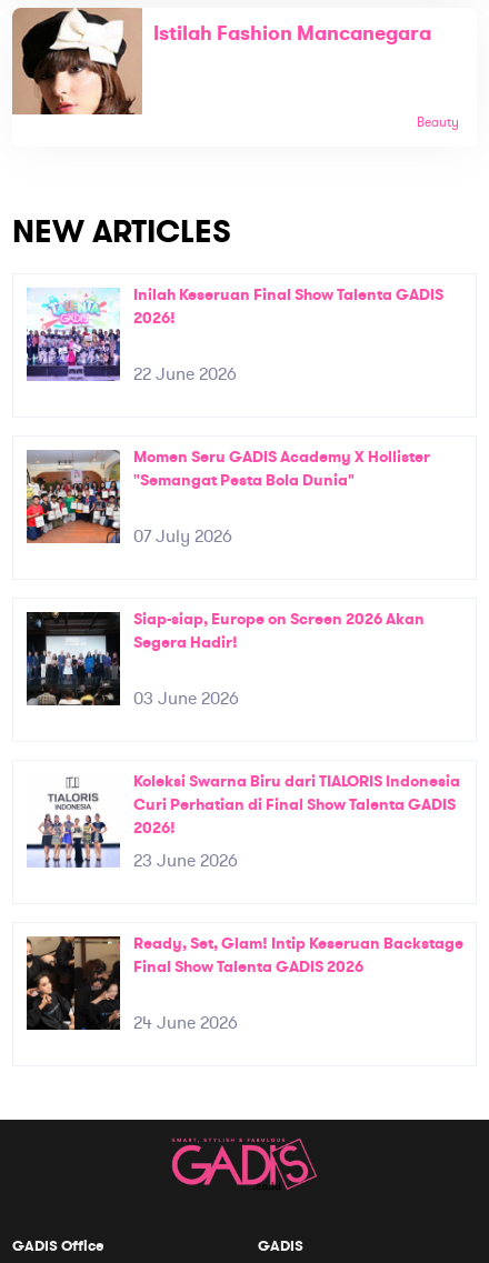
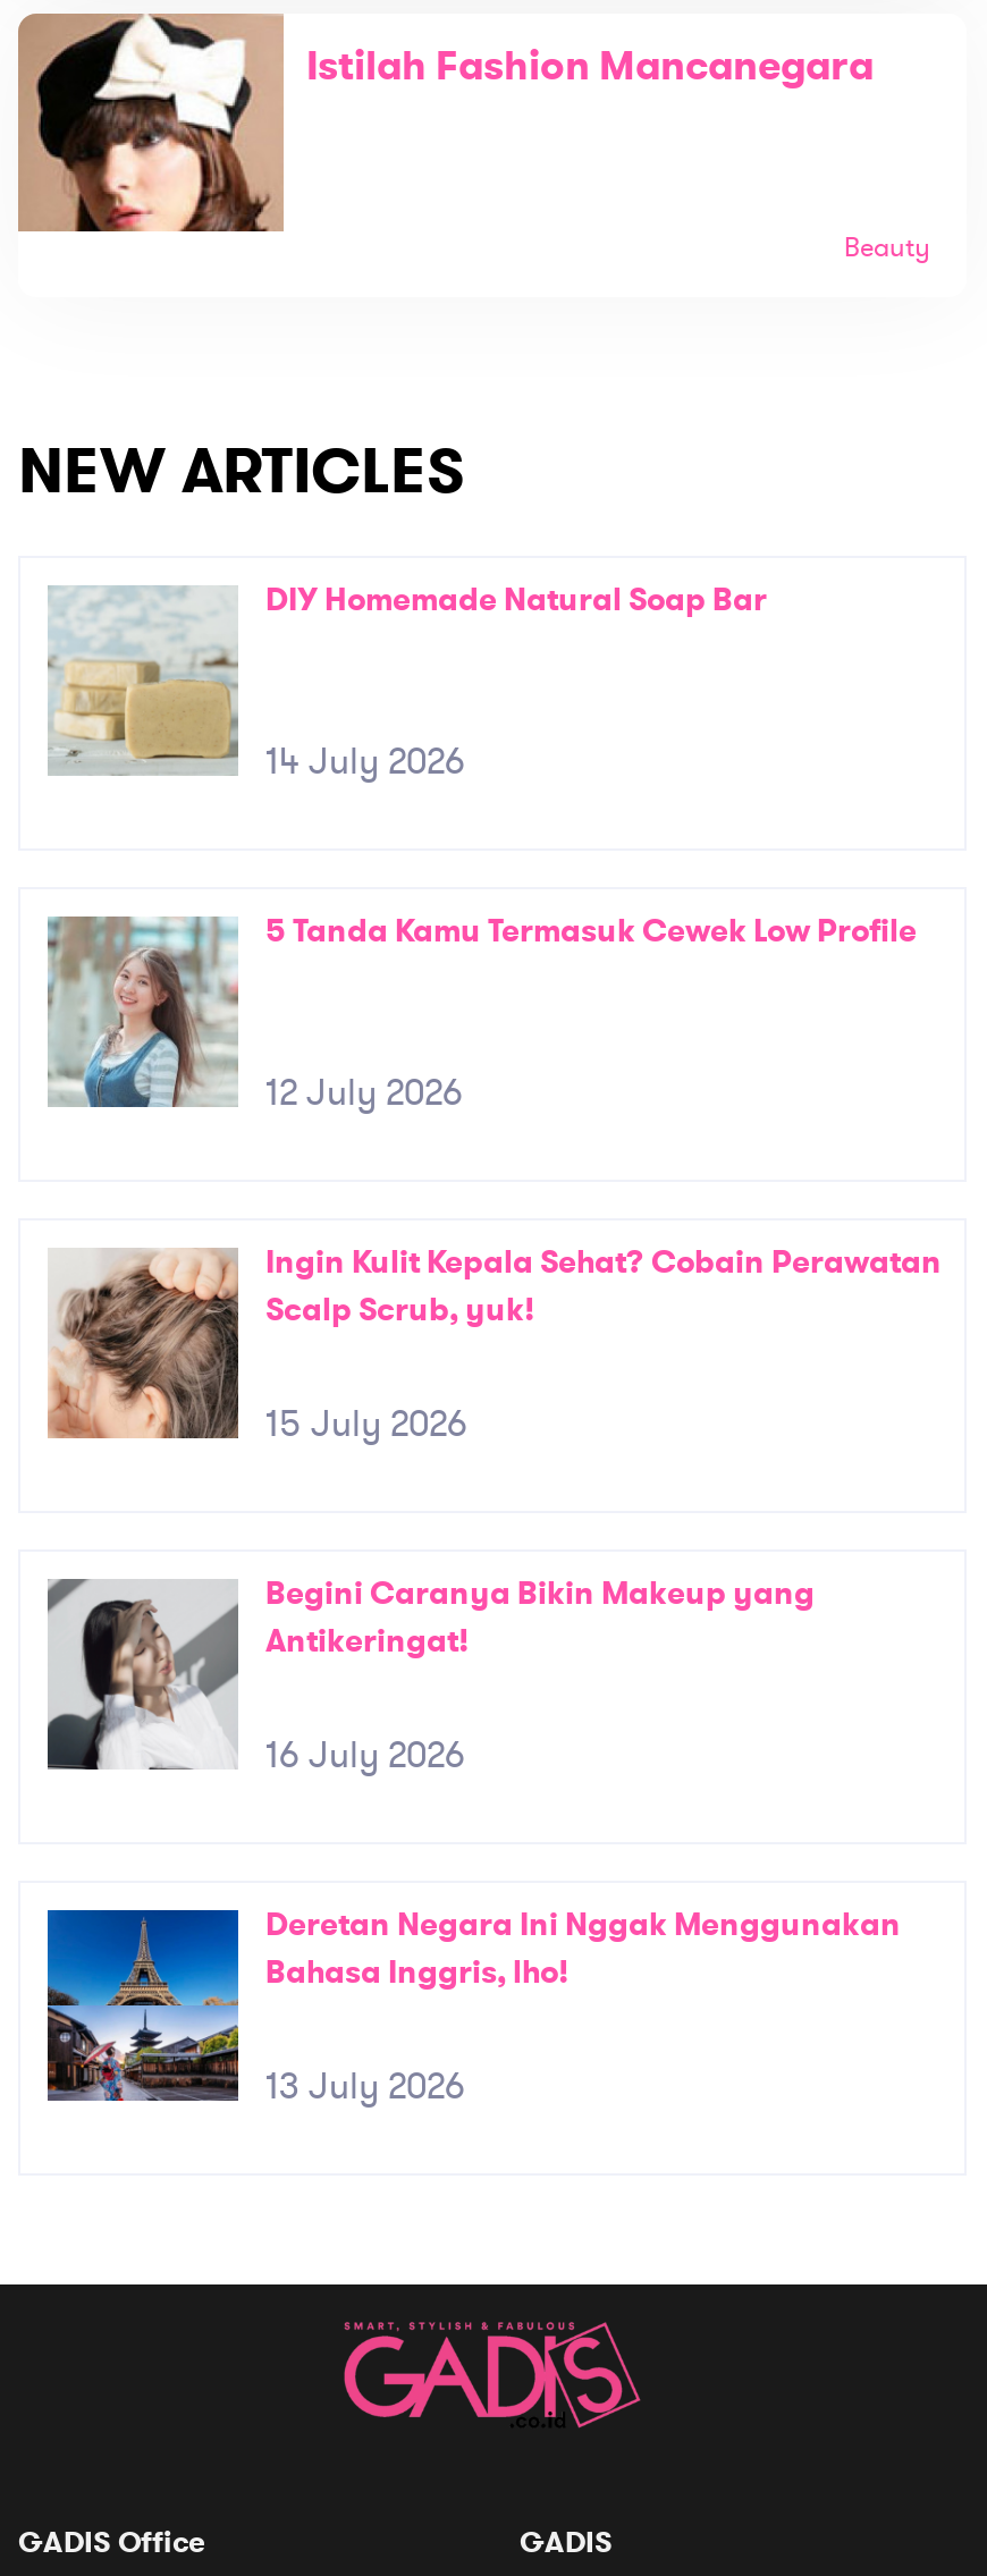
- [image]
- Inilah Keseruan Final Show Talenta GADIS
- 2026!
- 22 June 2026
- Momen Seru GADIS Academy X Hollister
- "Semangat Pesta Bola Dunia"
- 07 July 2026
- Siap-siap, Europe on Screen 2026 Akan
- Segera Hadir!
- 03 June 2026
- Koleksi Swarna Biru dari TIALORIS Indonesia
- Curi Perhatian di Final Show Talenta GADIS
- 2026!
- 23 June 2026
- Ready, Set, Glam! Intip Keseruan Backstage
- Final Show Talenta GADIS 2026
- 24 June 2026
+ [image]
+ DIY Homemade Natural Soap Bar
+ 14 July 2026
+ 5 Tanda Kamu Termasuk Cewek Low Profile
+ 12 July 2026
+ Ingin Kulit Kepala Sehat? Cobain Perawatan
+ Scalp Scrub, yuk!
+ 15 July 2026
+ Begini Caranya Bikin Makeup yang
+ Antikeringat!
+ 16 July 2026
+ Deretan Negara Ini Nggak Menggunakan
+ Bahasa Inggris, lho!
+ 13 July 2026

- [image]
+ [image]

- [image]
+ [image]

- [image]
+ [image]

- [image]
+ [image]
